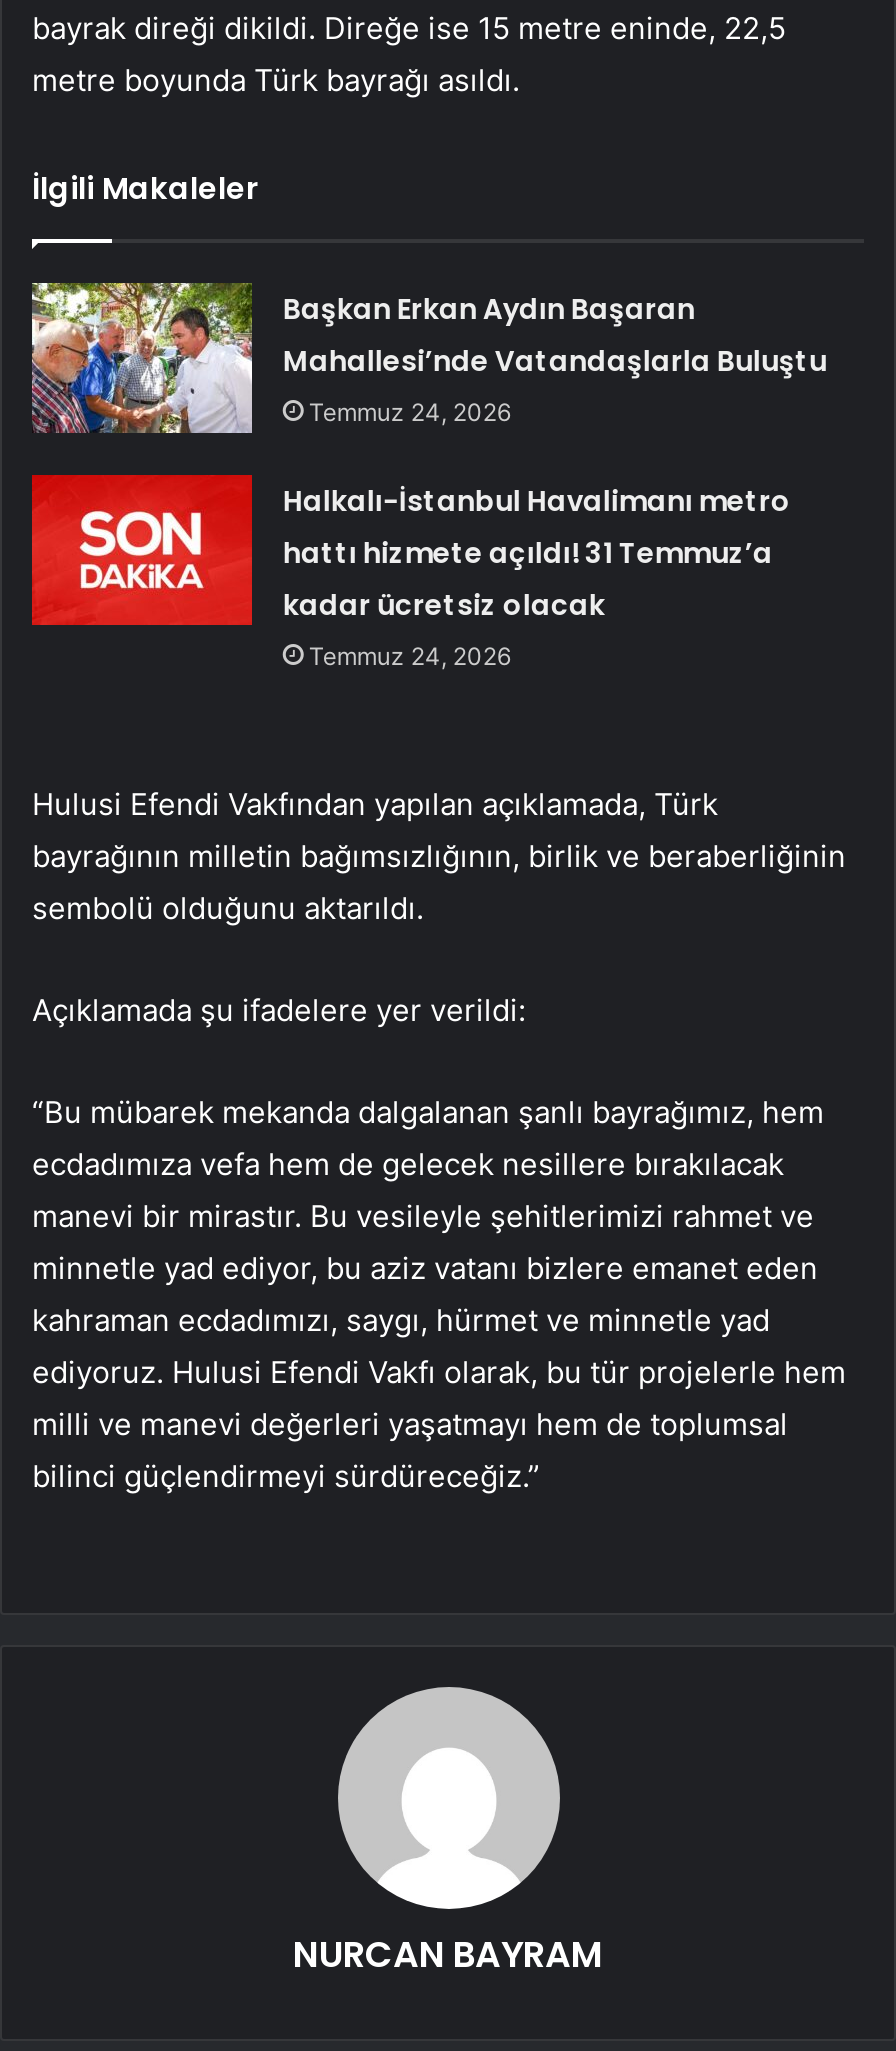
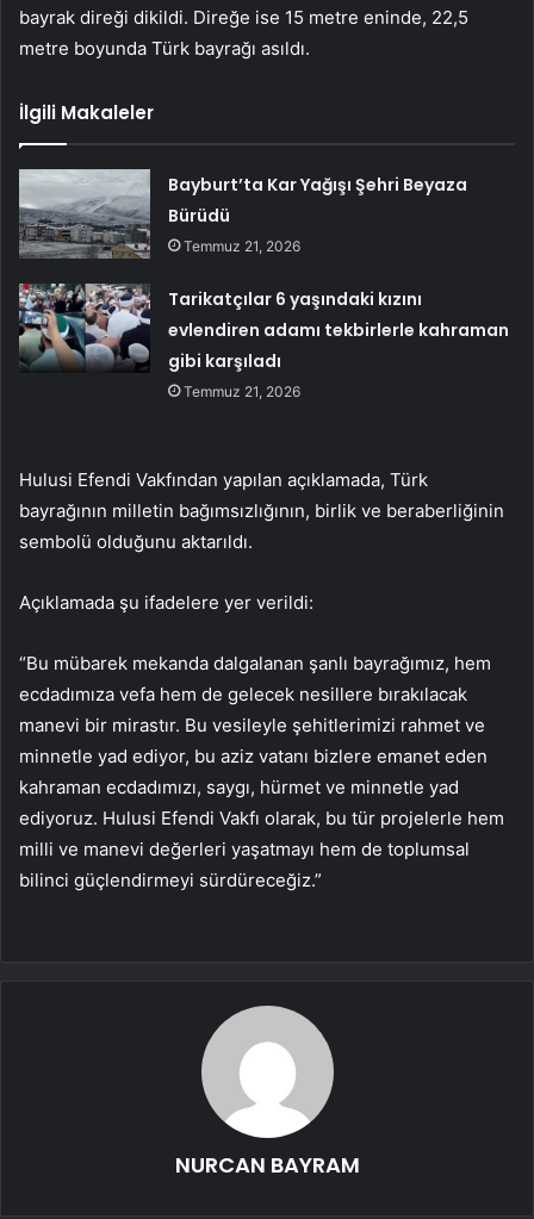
- [image]
- Başkan Erkan Aydın Başaran
- Mahallesi’nde Vatandaşlarla Buluştu
- Temmuz 24, 2026
+ [image]
+ Bayburt’ta Kar Yağışı Şehri Beyaza
+ Bürüdü
+ Temmuz 21, 2026

- [image]
- Halkalı-İstanbul Havalimanı metro
- hattı hizmete açıldı! 31 Temmuz’a
- kadar ücretsiz olacak
- Temmuz 24, 2026
+ [image]
+ Tarikatçılar 6 yaşındaki kızını
+ evlendiren adamı tekbirlerle kahraman
+ gibi karşıladı
+ Temmuz 21, 2026
